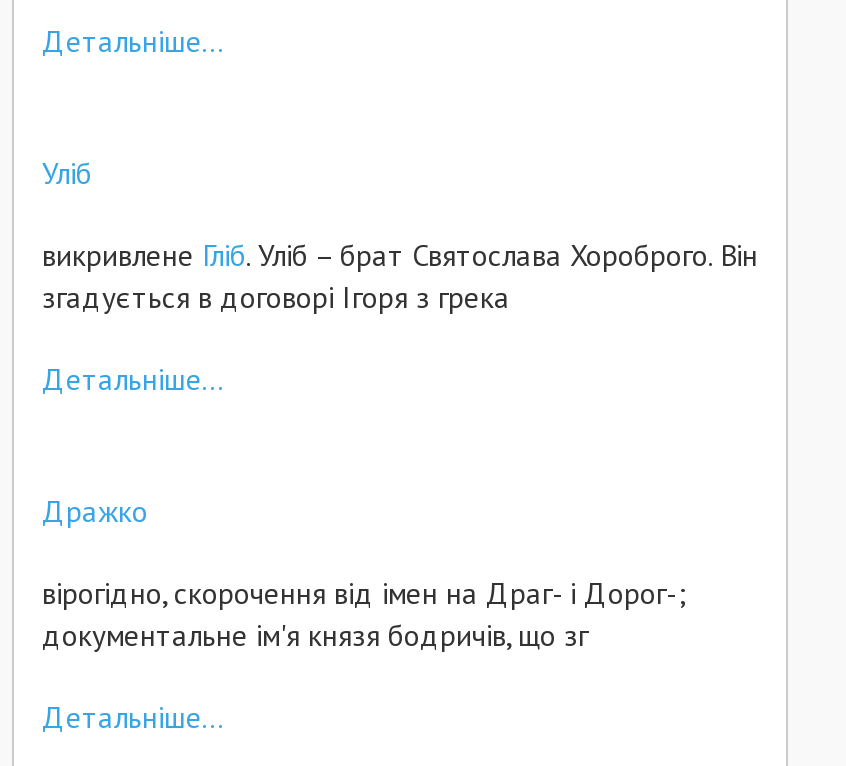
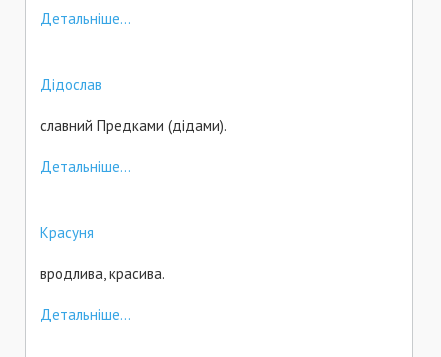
- Уліб
+ Дідослав

- викривлене Гліб. Уліб – брат Святослава Хороброго. Він
- згадується в договорі Ігоря з грека
+ славний Предками (дідами).

- Дражко
+ Красуня

- вірогідно, скорочення від імен на Драг- і Дорог-;
- документальне ім'я князя бодричів, що зг
+ вродлива, красива.
